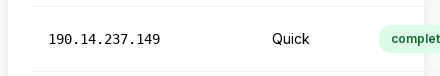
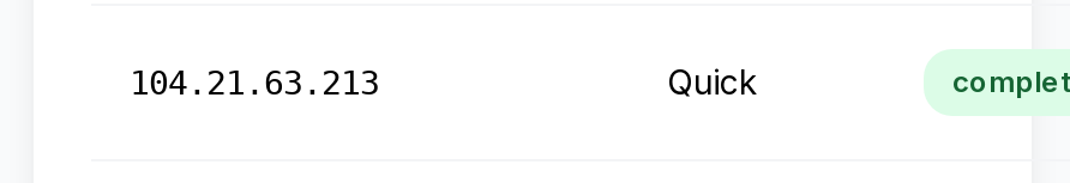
- 190.14.237.149
+ 104.21.63.213
